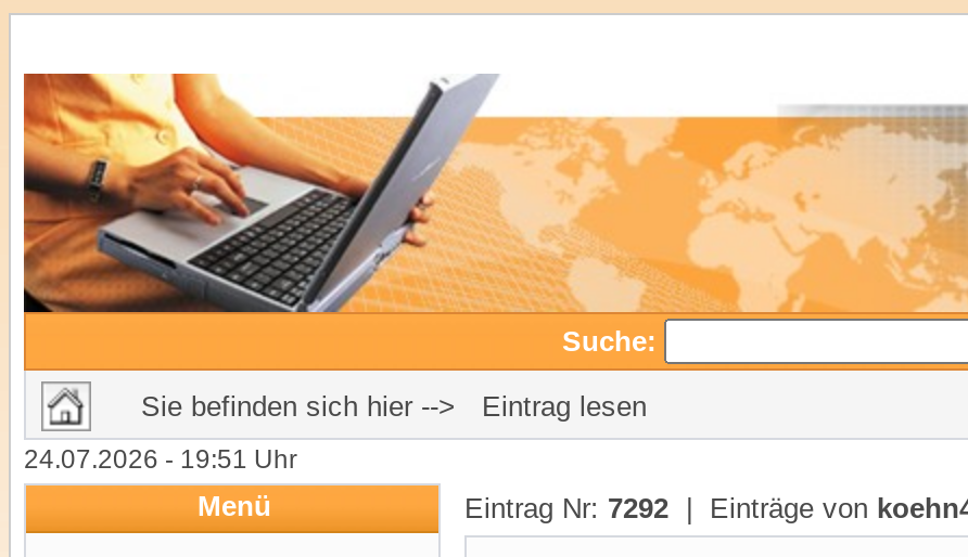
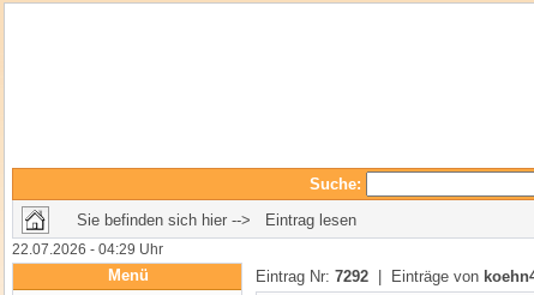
- [image]

- 24.07.2026 - 19:51 Uhr
+ 22.07.2026 - 04:29 Uhr
